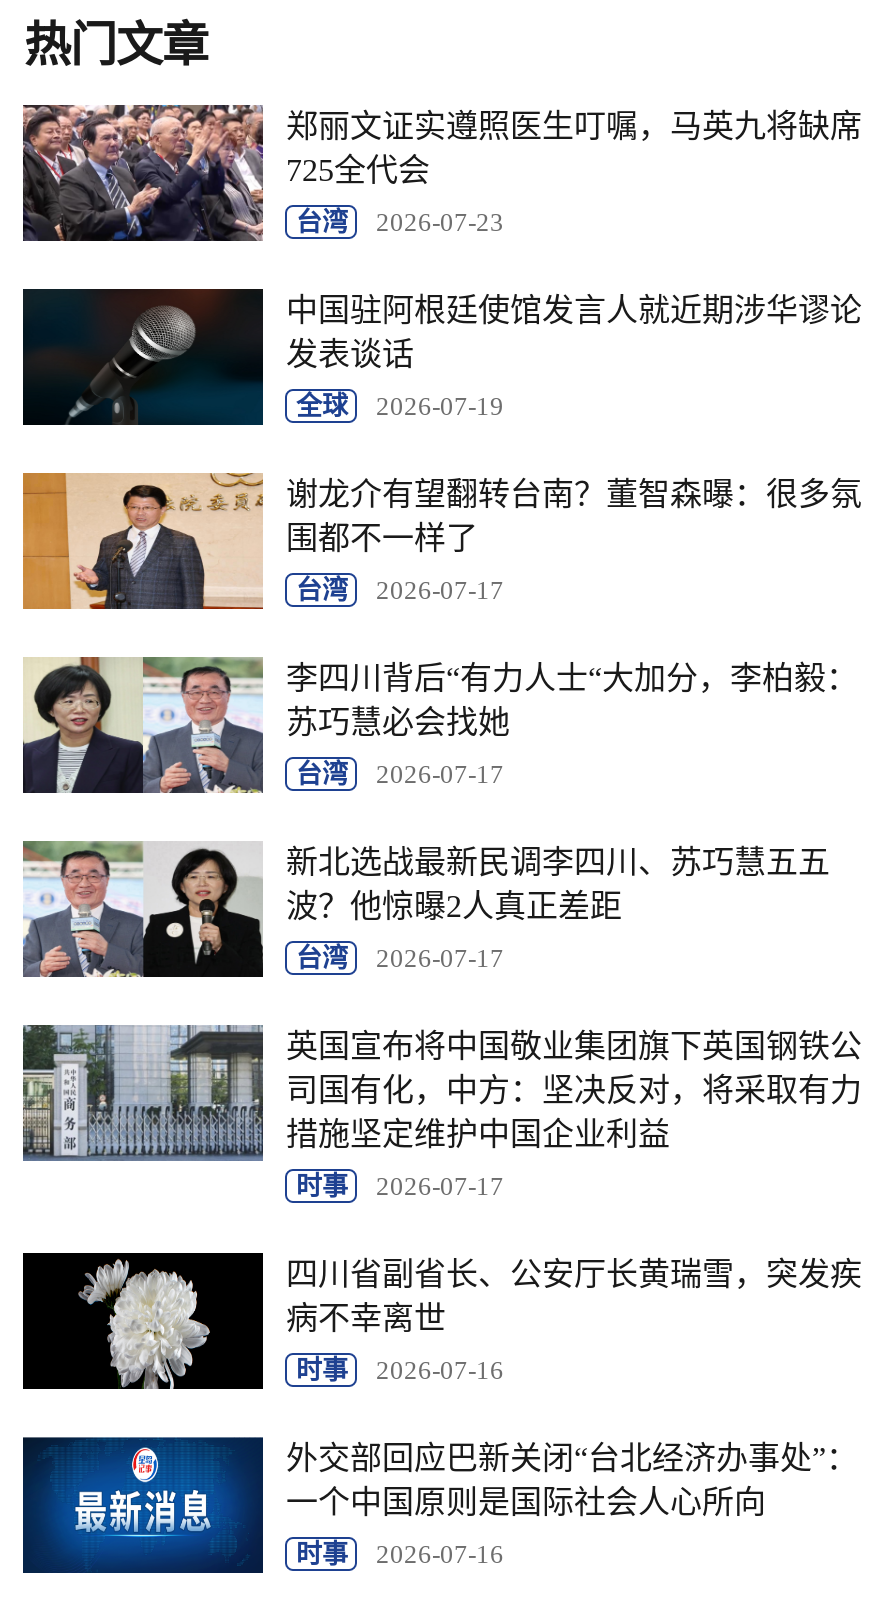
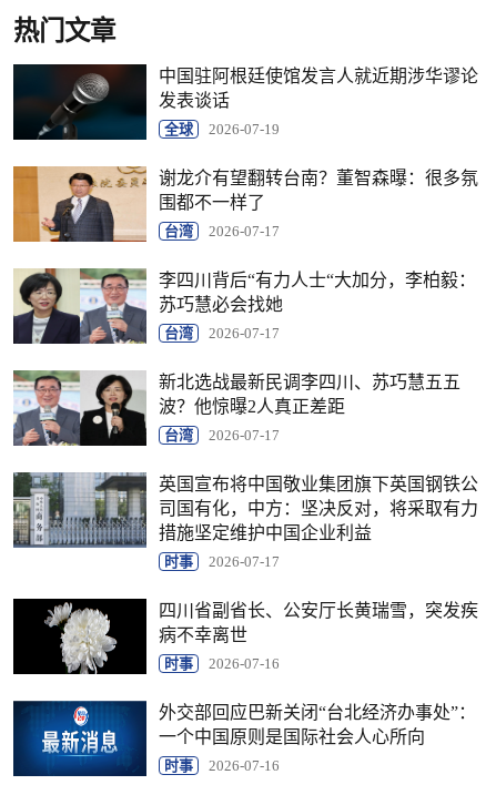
- [image]
- 郑丽文证实遵照医生叮嘱，马英九将缺席
- 725全代会
- 台湾
- 2026-07-23
